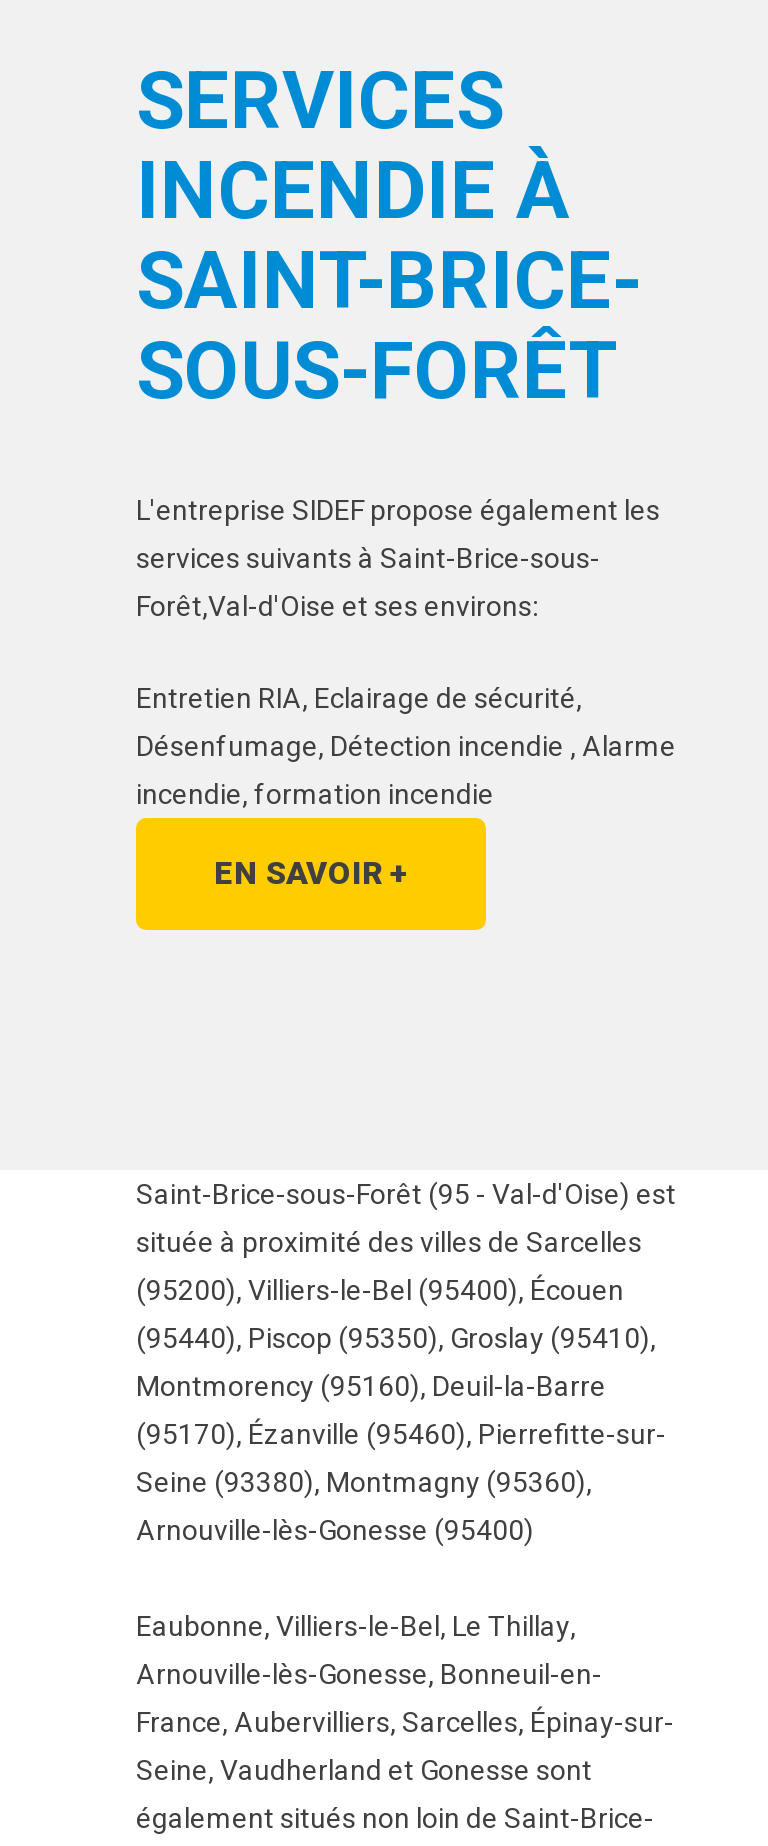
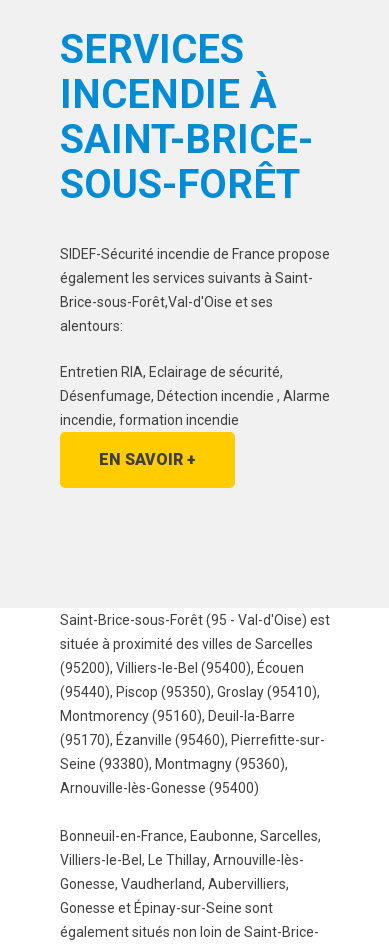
- L'entreprise SIDEF propose également les
- services suivants à Saint-Brice-sous-
- Forêt,Val-d'Oise et ses environs:
+ SIDEF-Sécurité incendie de France propose
+ également les services suivants à Saint-
+ Brice-sous-Forêt,Val-d'Oise et ses
+ alentours:

- Eaubonne, Villiers-le-Bel, Le Thillay,
+ Bonneuil-en-France, Eaubonne, Sarcelles,

- Arnouville-lès-Gonesse, Bonneuil-en-
+ Villiers-le-Bel, Le Thillay, Arnouville-lès-

- France, Aubervilliers, Sarcelles, Épinay-sur-
+ Gonesse, Vaudherland, Aubervilliers,

- Seine, Vaudherland et Gonesse sont
+ Gonesse et Épinay-sur-Seine sont
